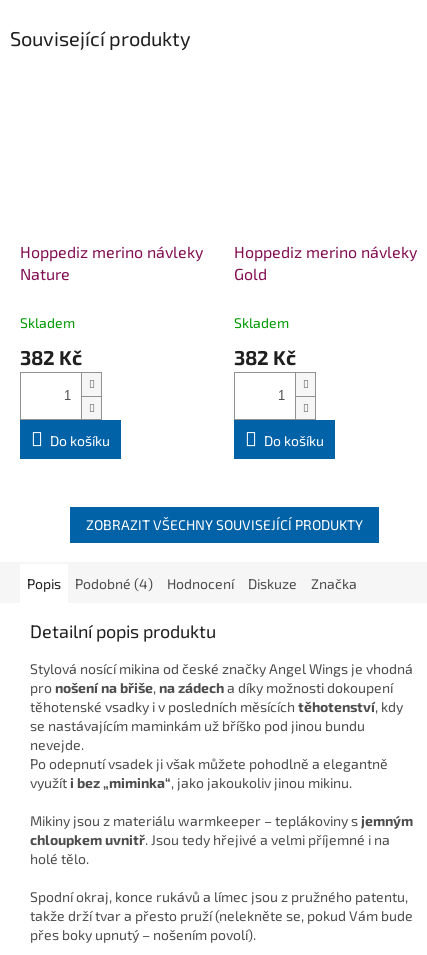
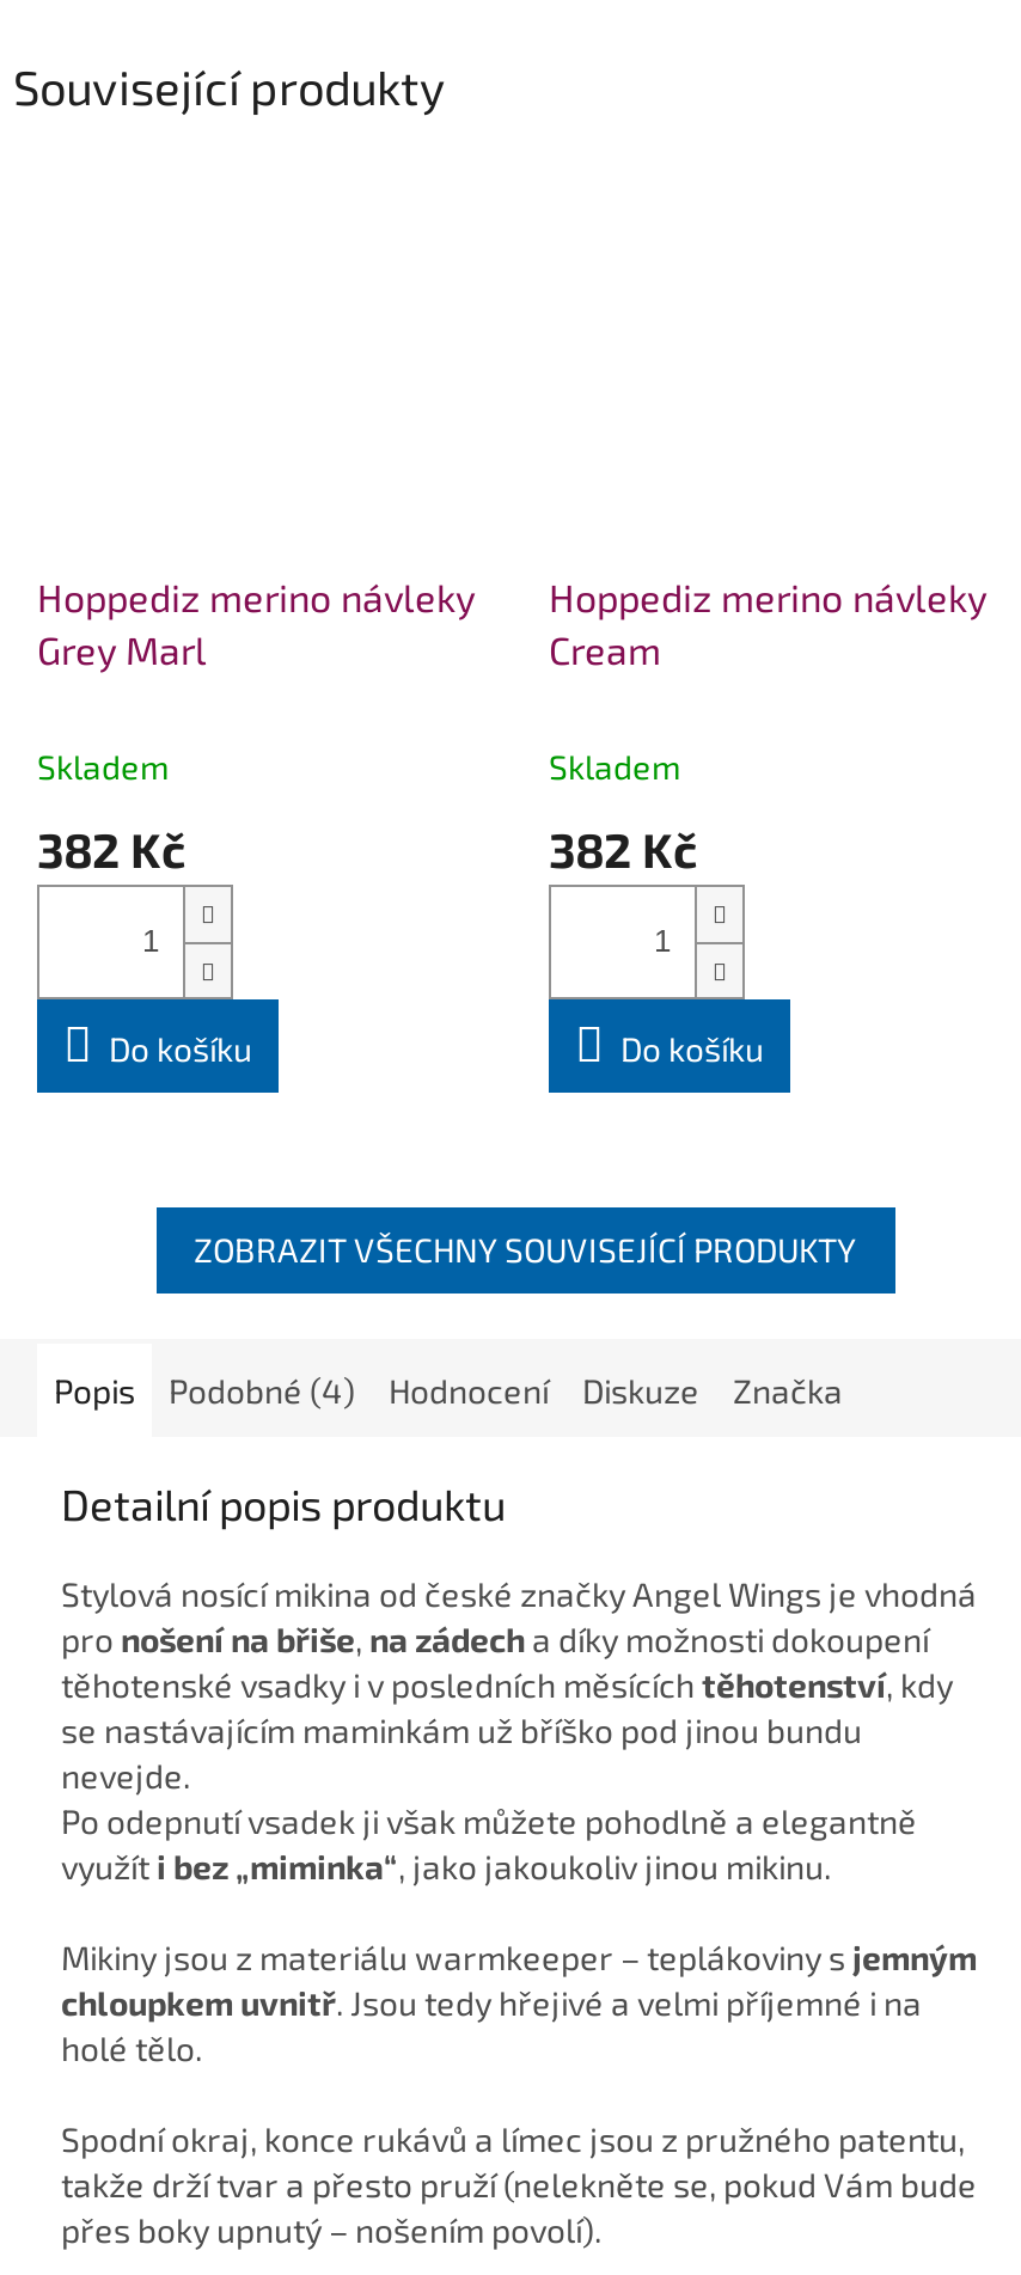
- Nature
+ Grey Marl

- Gold
+ Cream
